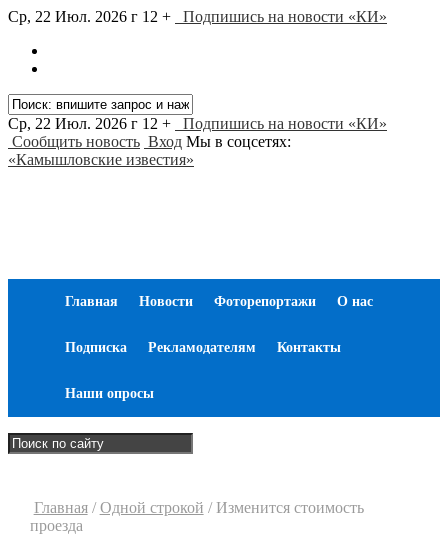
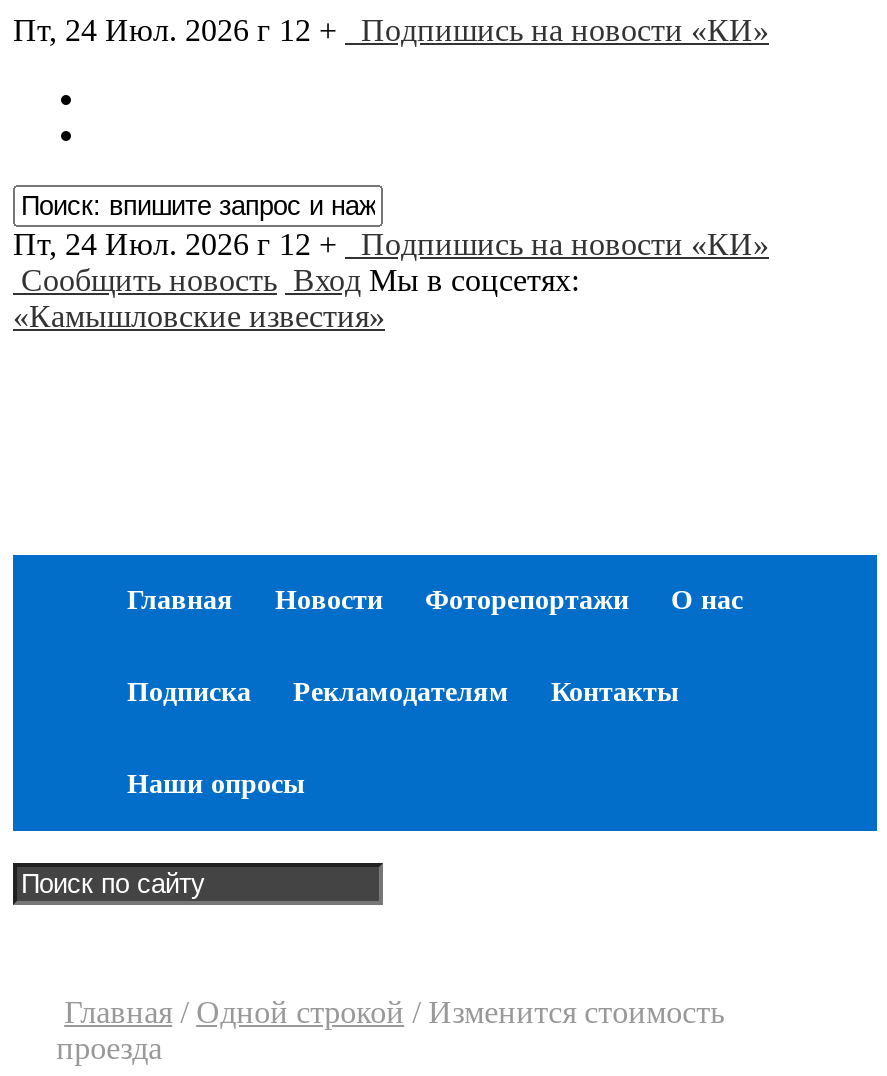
- Ср, 22 Июл. 2026 г 12 + Подпишись на новости «КИ»
+ Пт, 24 Июл. 2026 г 12 + Подпишись на новости «КИ»

- Ср, 22 Июл. 2026 г 12 + Подпишись на новости «КИ»
+ Пт, 24 Июл. 2026 г 12 + Подпишись на новости «КИ»
